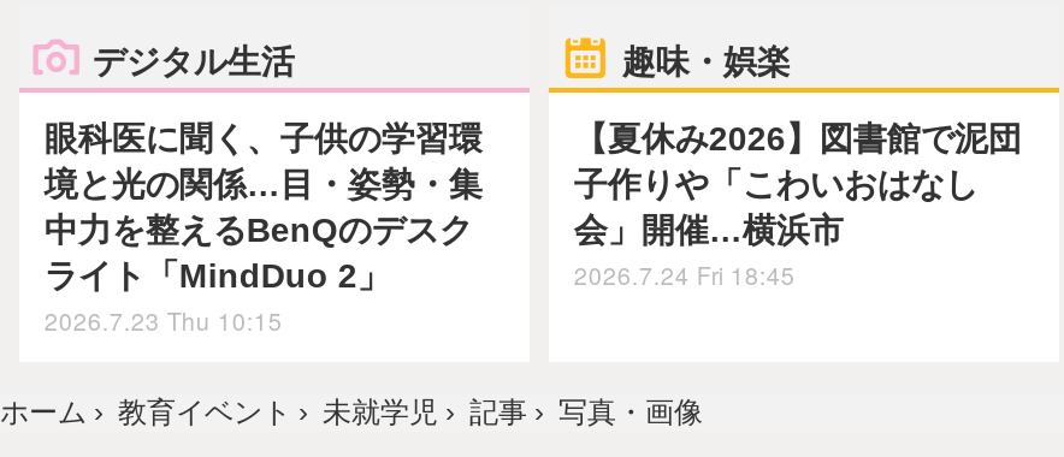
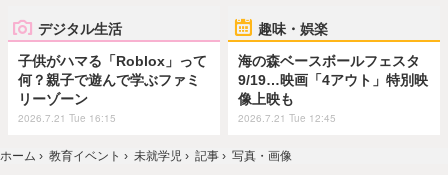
- 眼科医に聞く、子供の学習環
- 境と光の関係…目・姿勢・集
- 中力を整えるBenQのデスク
- ライト「MindDuo 2」
- 2026.7.23 Thu 10:15
+ 子供がハマる「Roblox」って
+ 何？親子で遊んで学ぶファミ
+ リーゾーン
+ 2026.7.21 Tue 16:15

- 【夏休み2026】図書館で泥団
- 子作りや「こわいおはなし
- 会」開催…横浜市
- 2026.7.24 Fri 18:45
+ 海の森ベースボールフェスタ
+ 9/19…映画「4アウト」特別映
+ 像上映も
+ 2026.7.21 Tue 12:45
